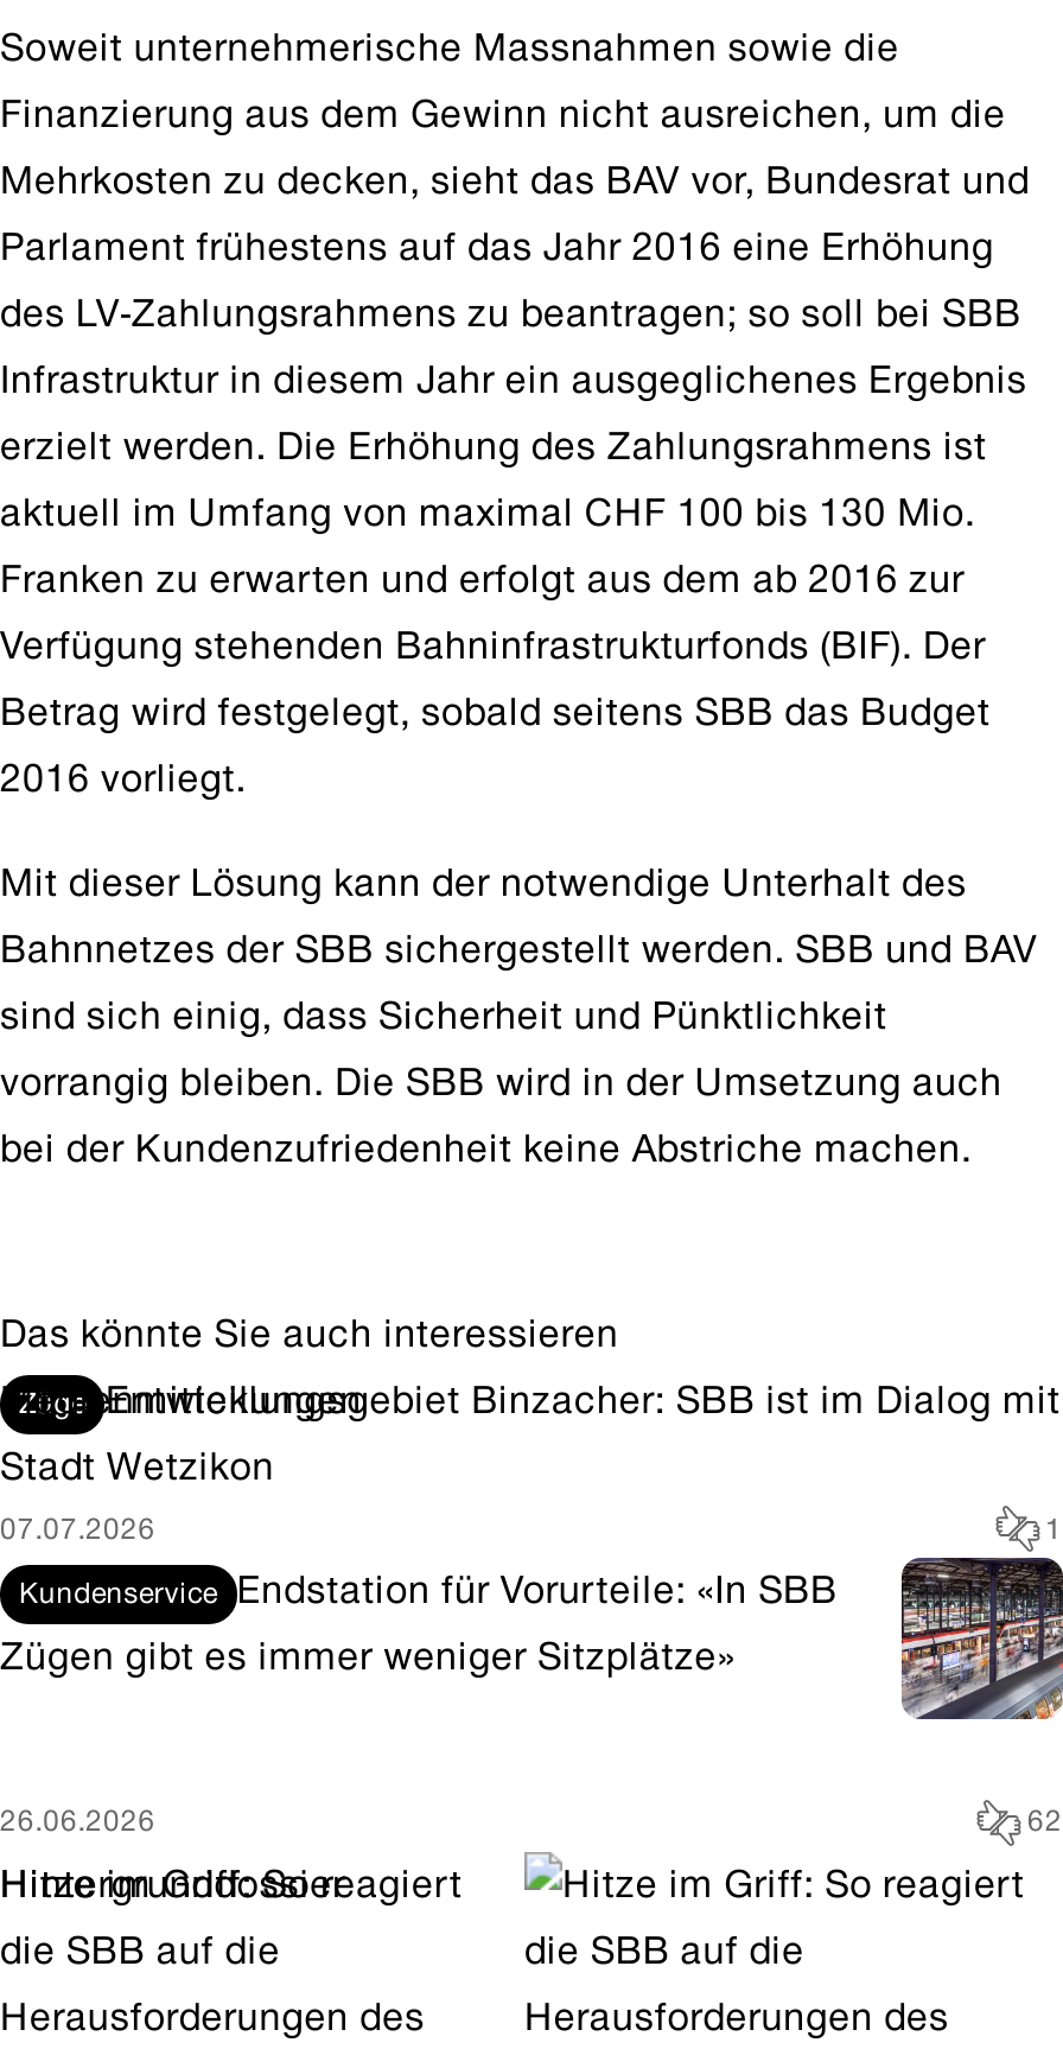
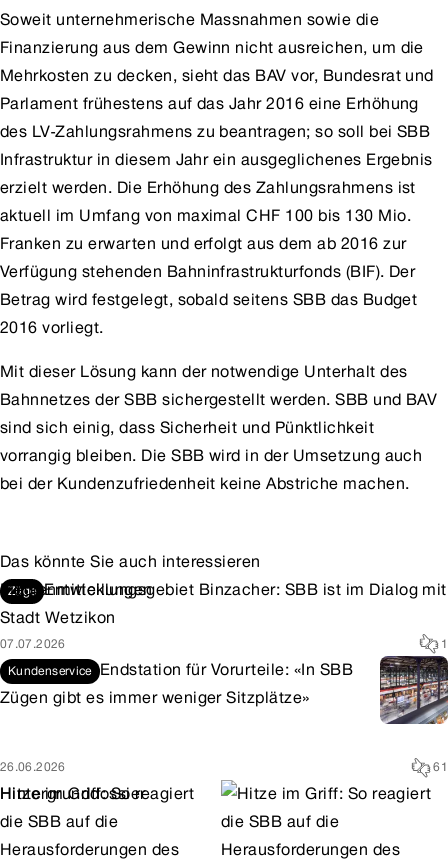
- 62
+ 61
